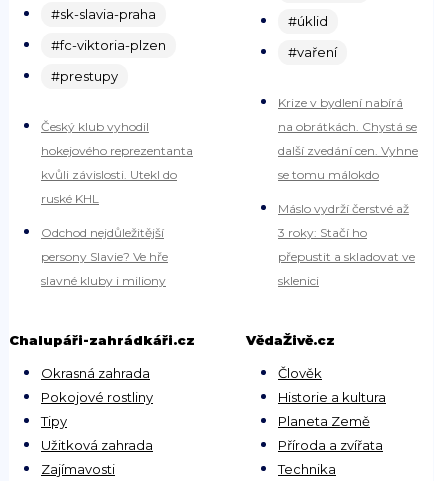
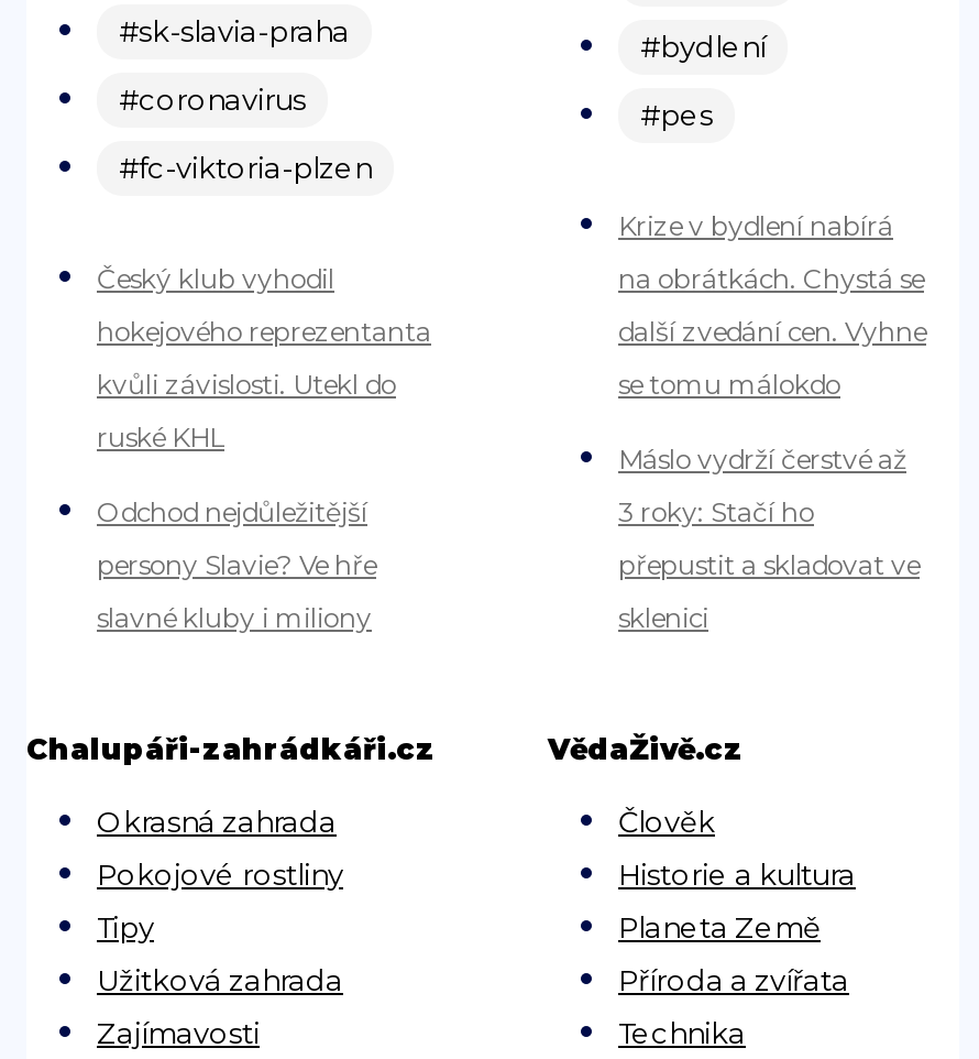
- #úklid
+ #bydlení

+ #coronavirus

moved down: #fc-viktoria-plzen

- #vaření
+ #pes

- #prestupy
